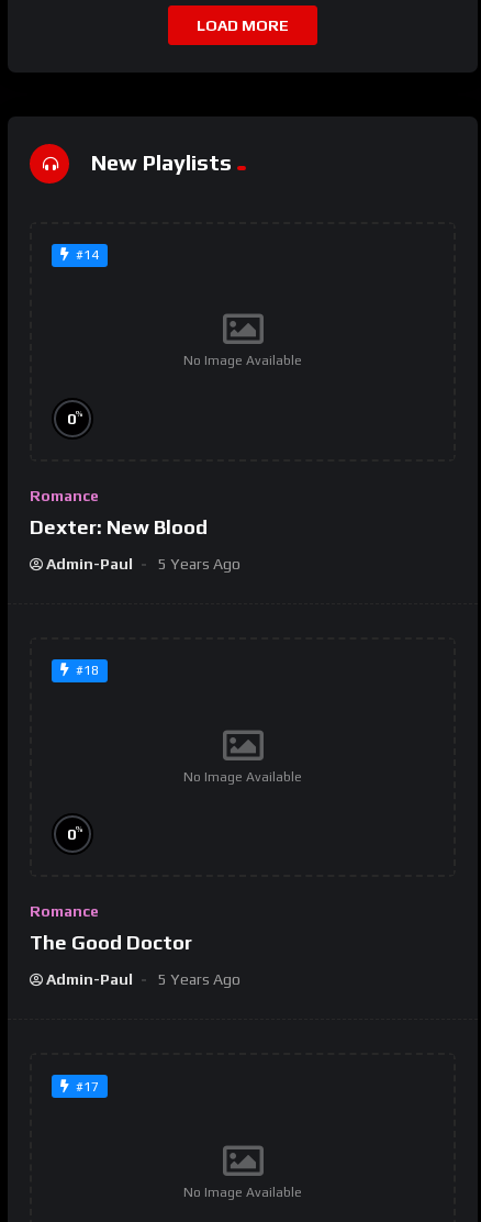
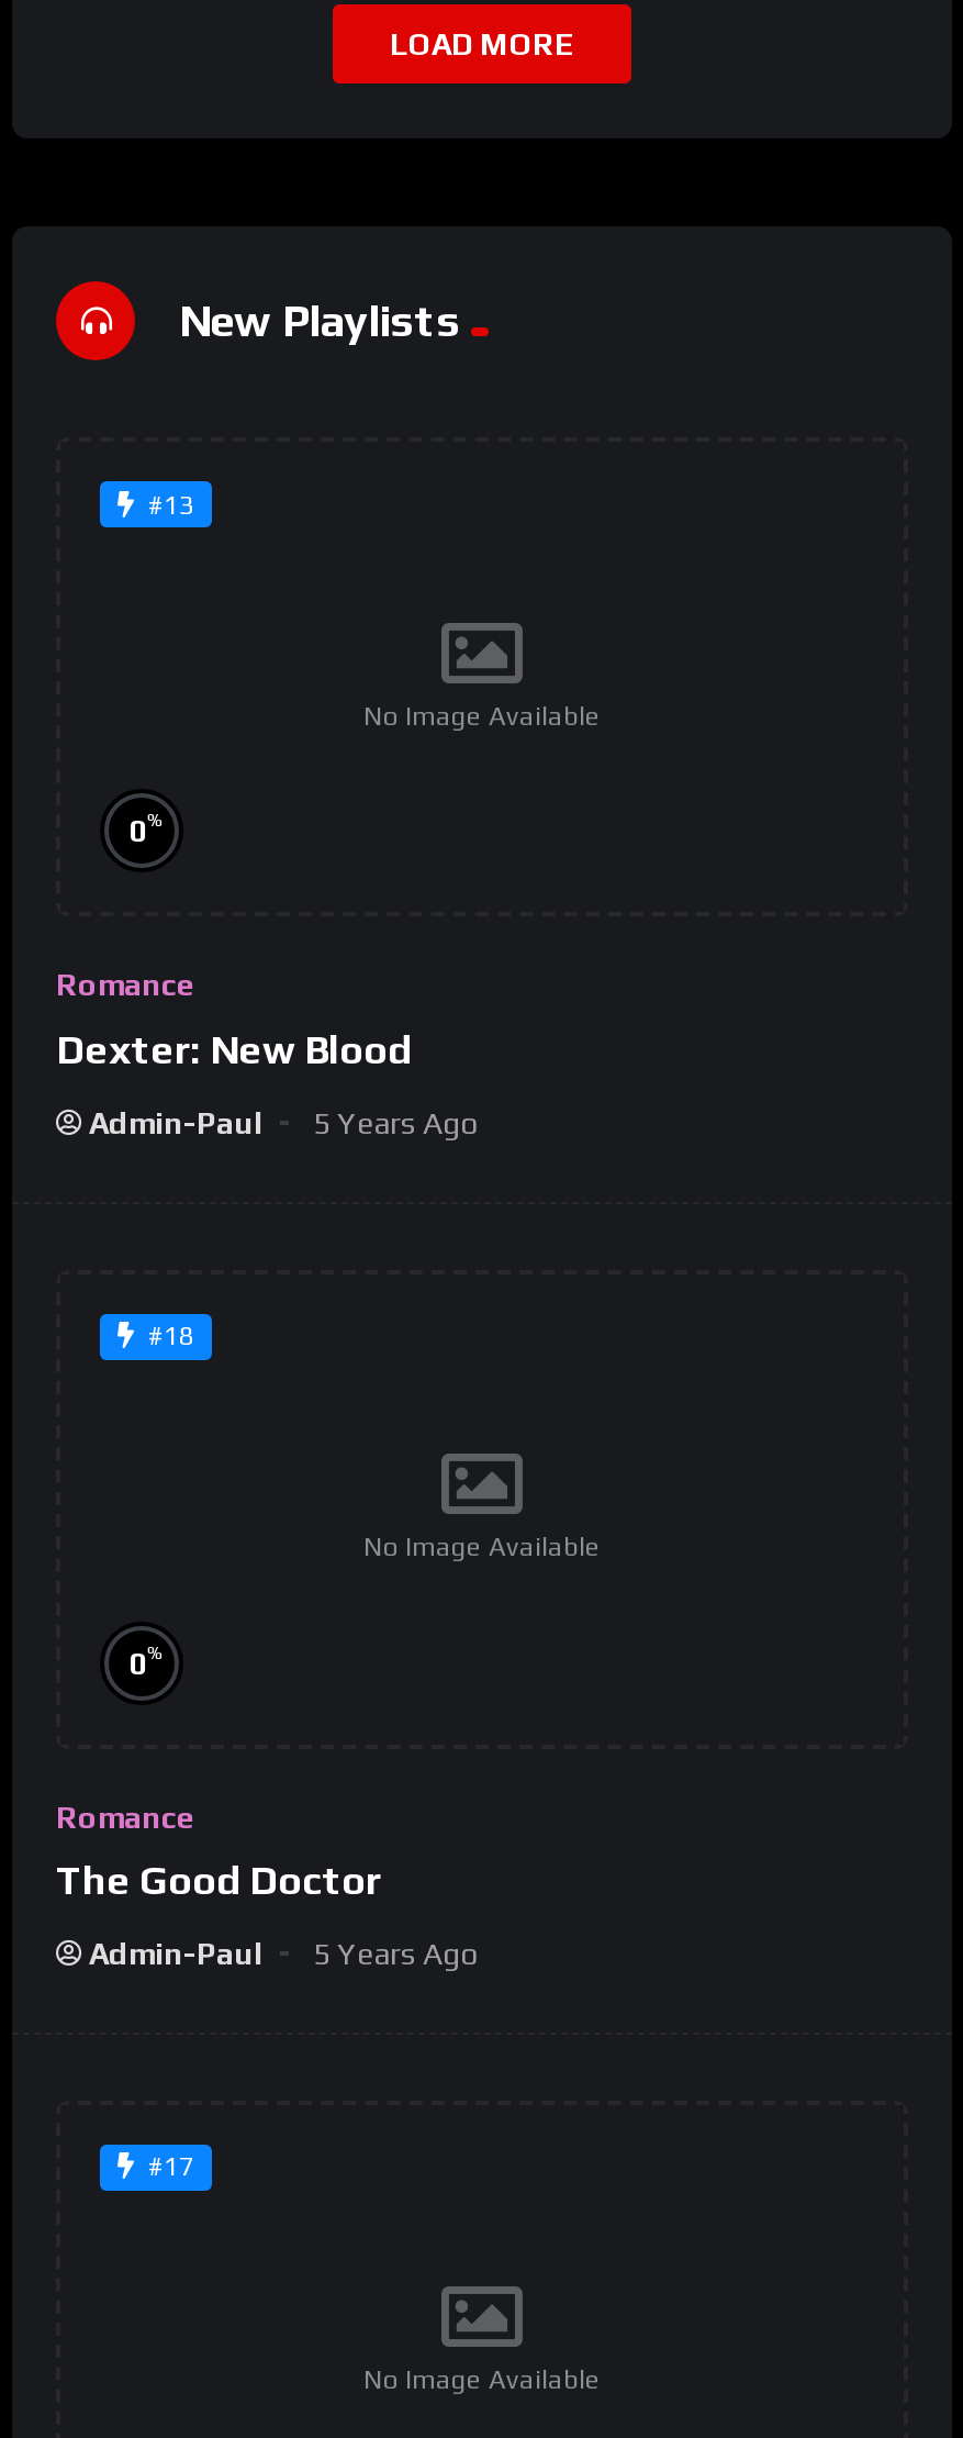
- #14
+ #13
